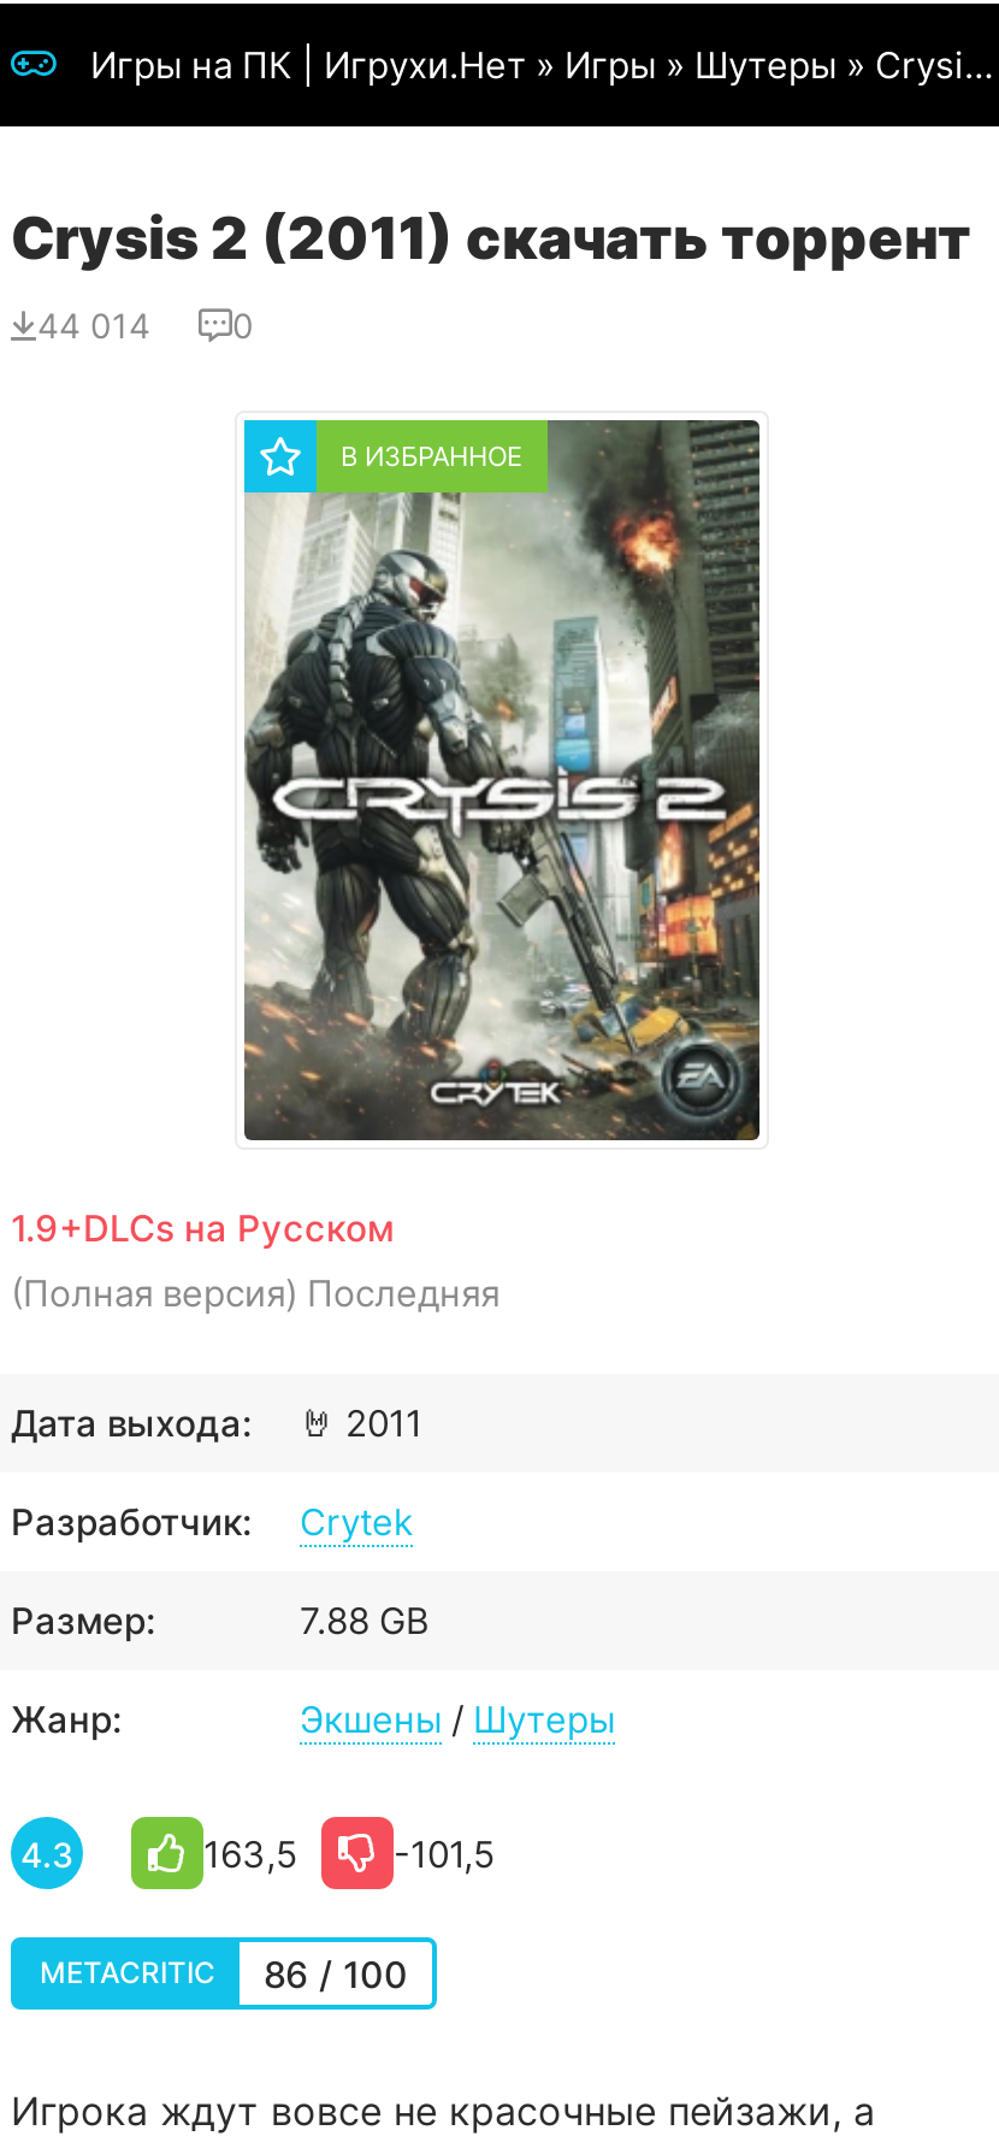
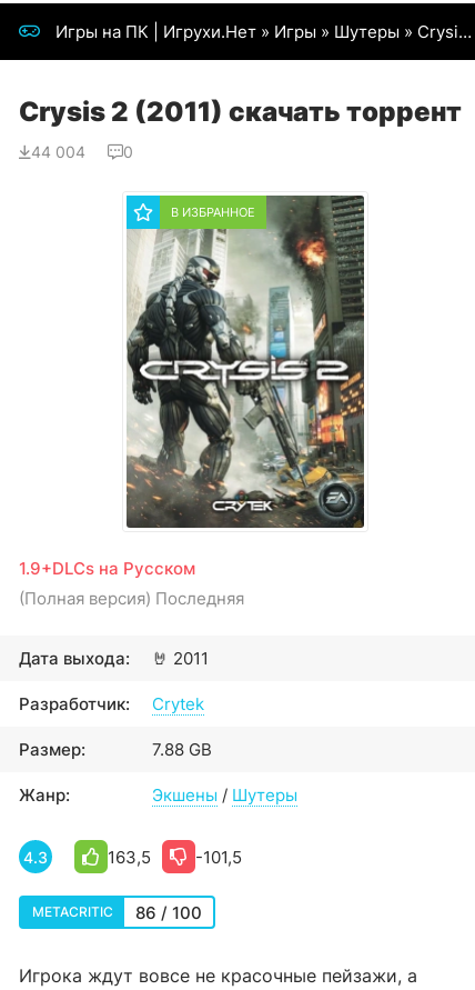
- 44 014
+ 44 004
